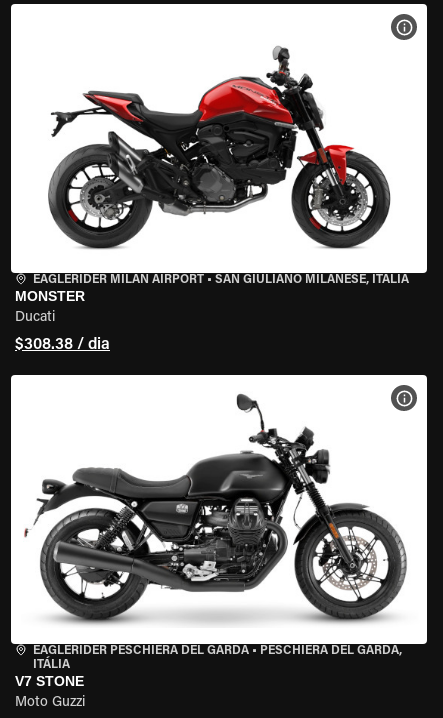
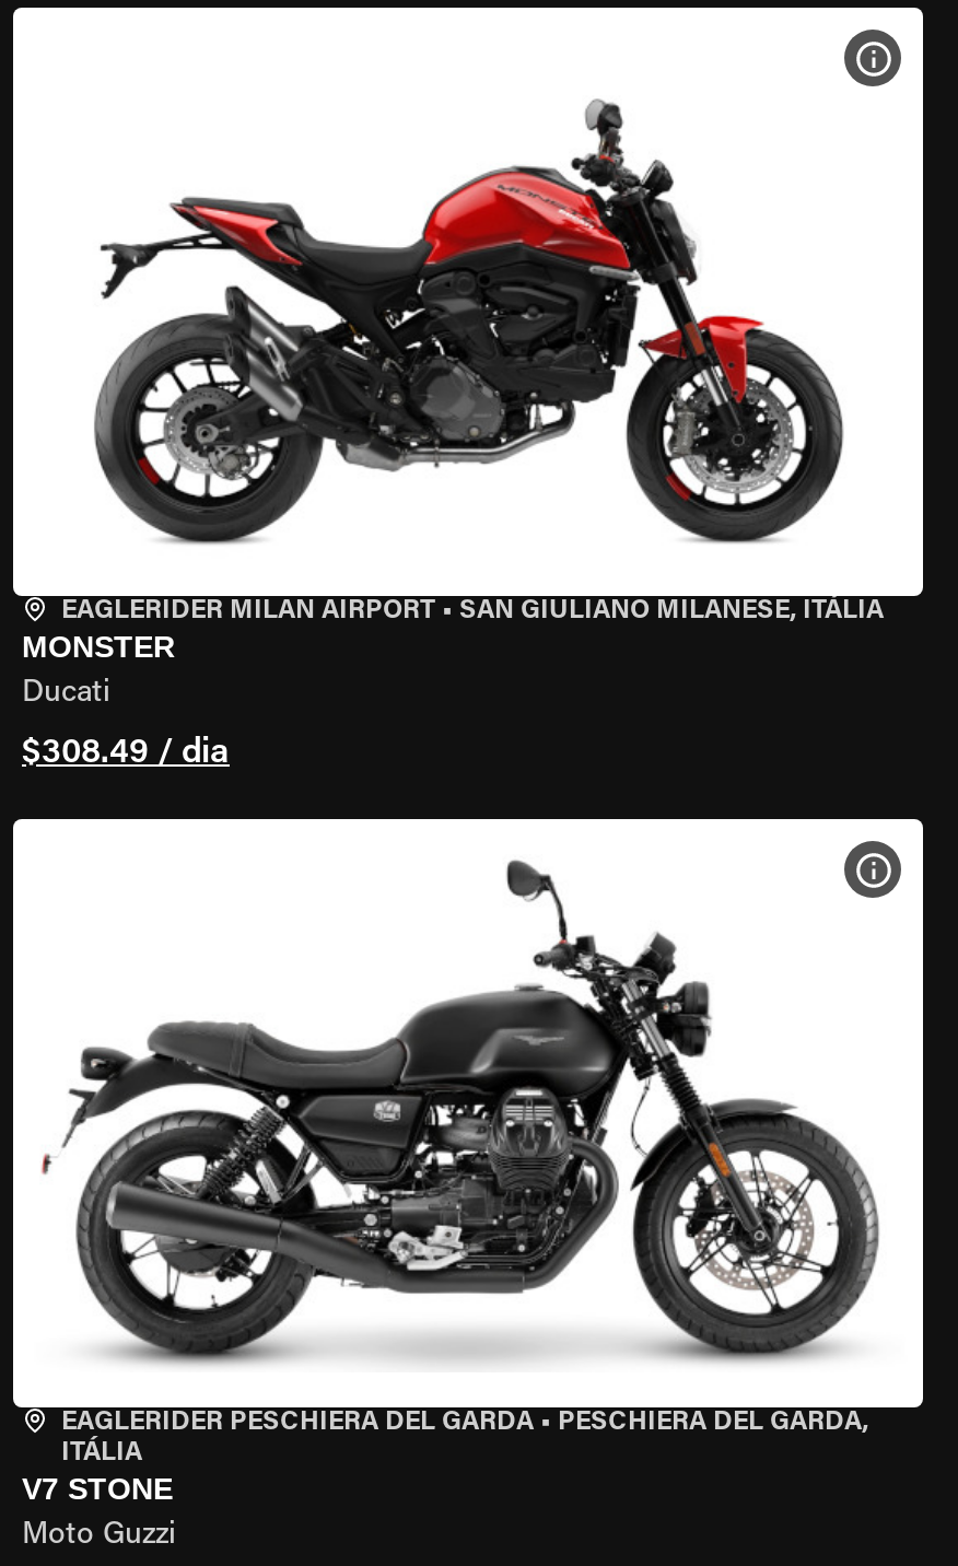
- $308.38 / dia
+ $308.49 / dia
